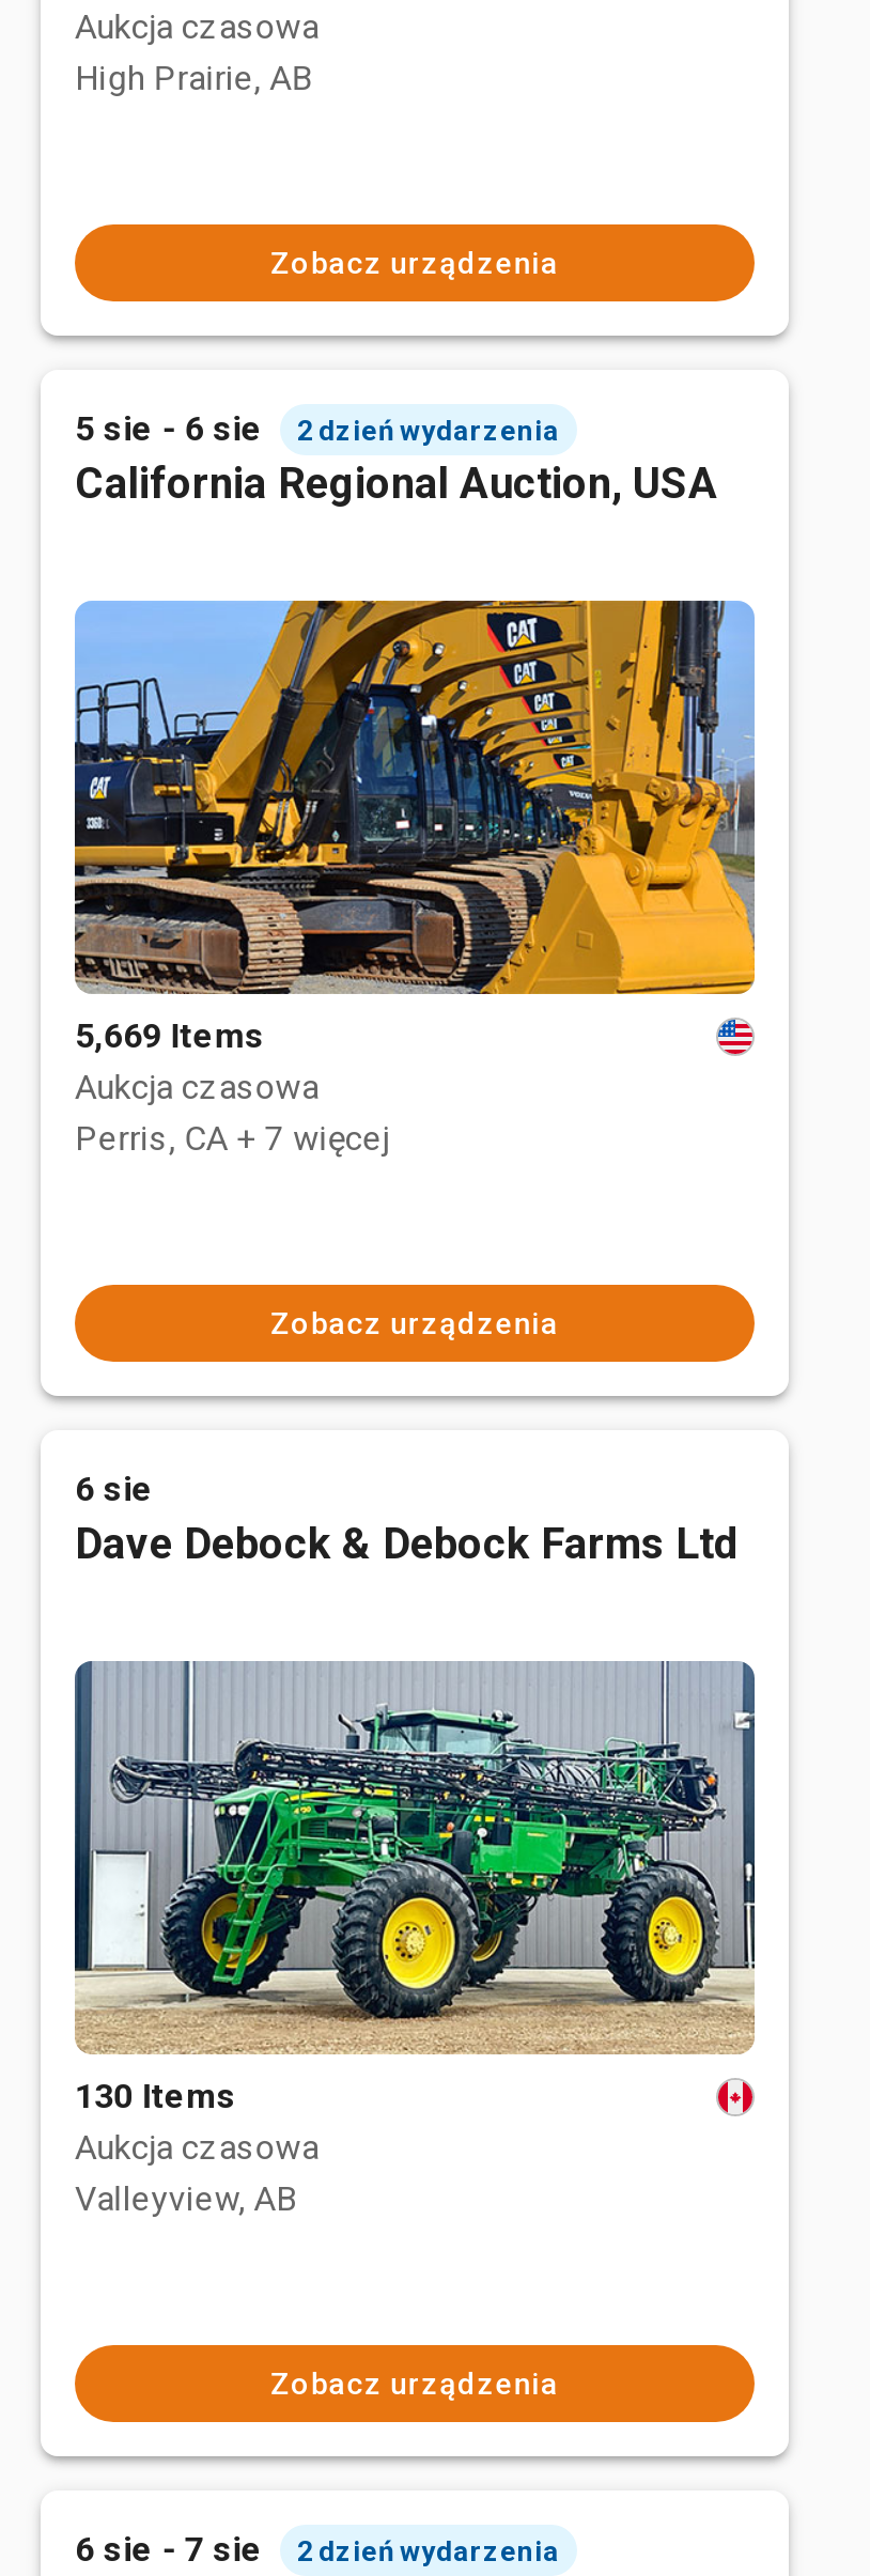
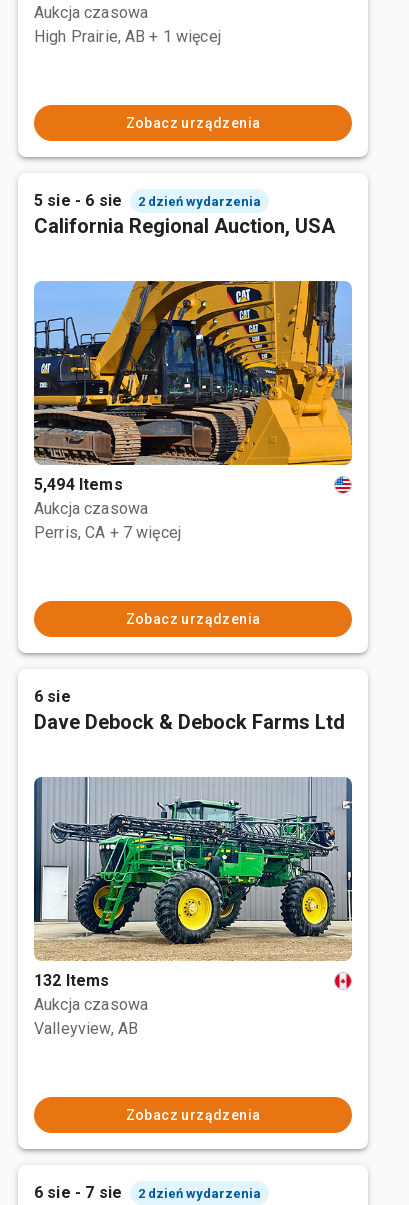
- High Prairie, AB
+ High Prairie, AB + 1 więcej

- 5,669 Items
+ 5,494 Items

- 130 Items
+ 132 Items
